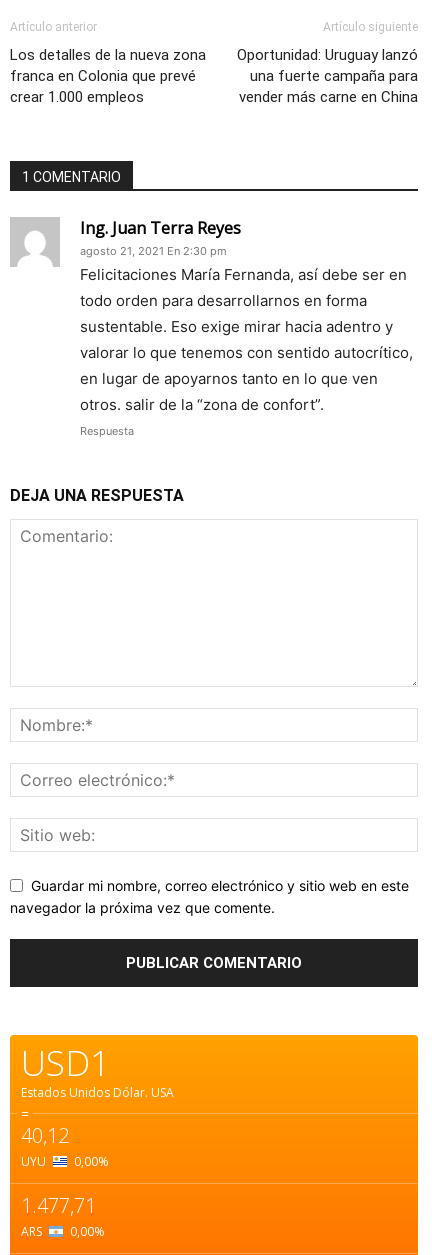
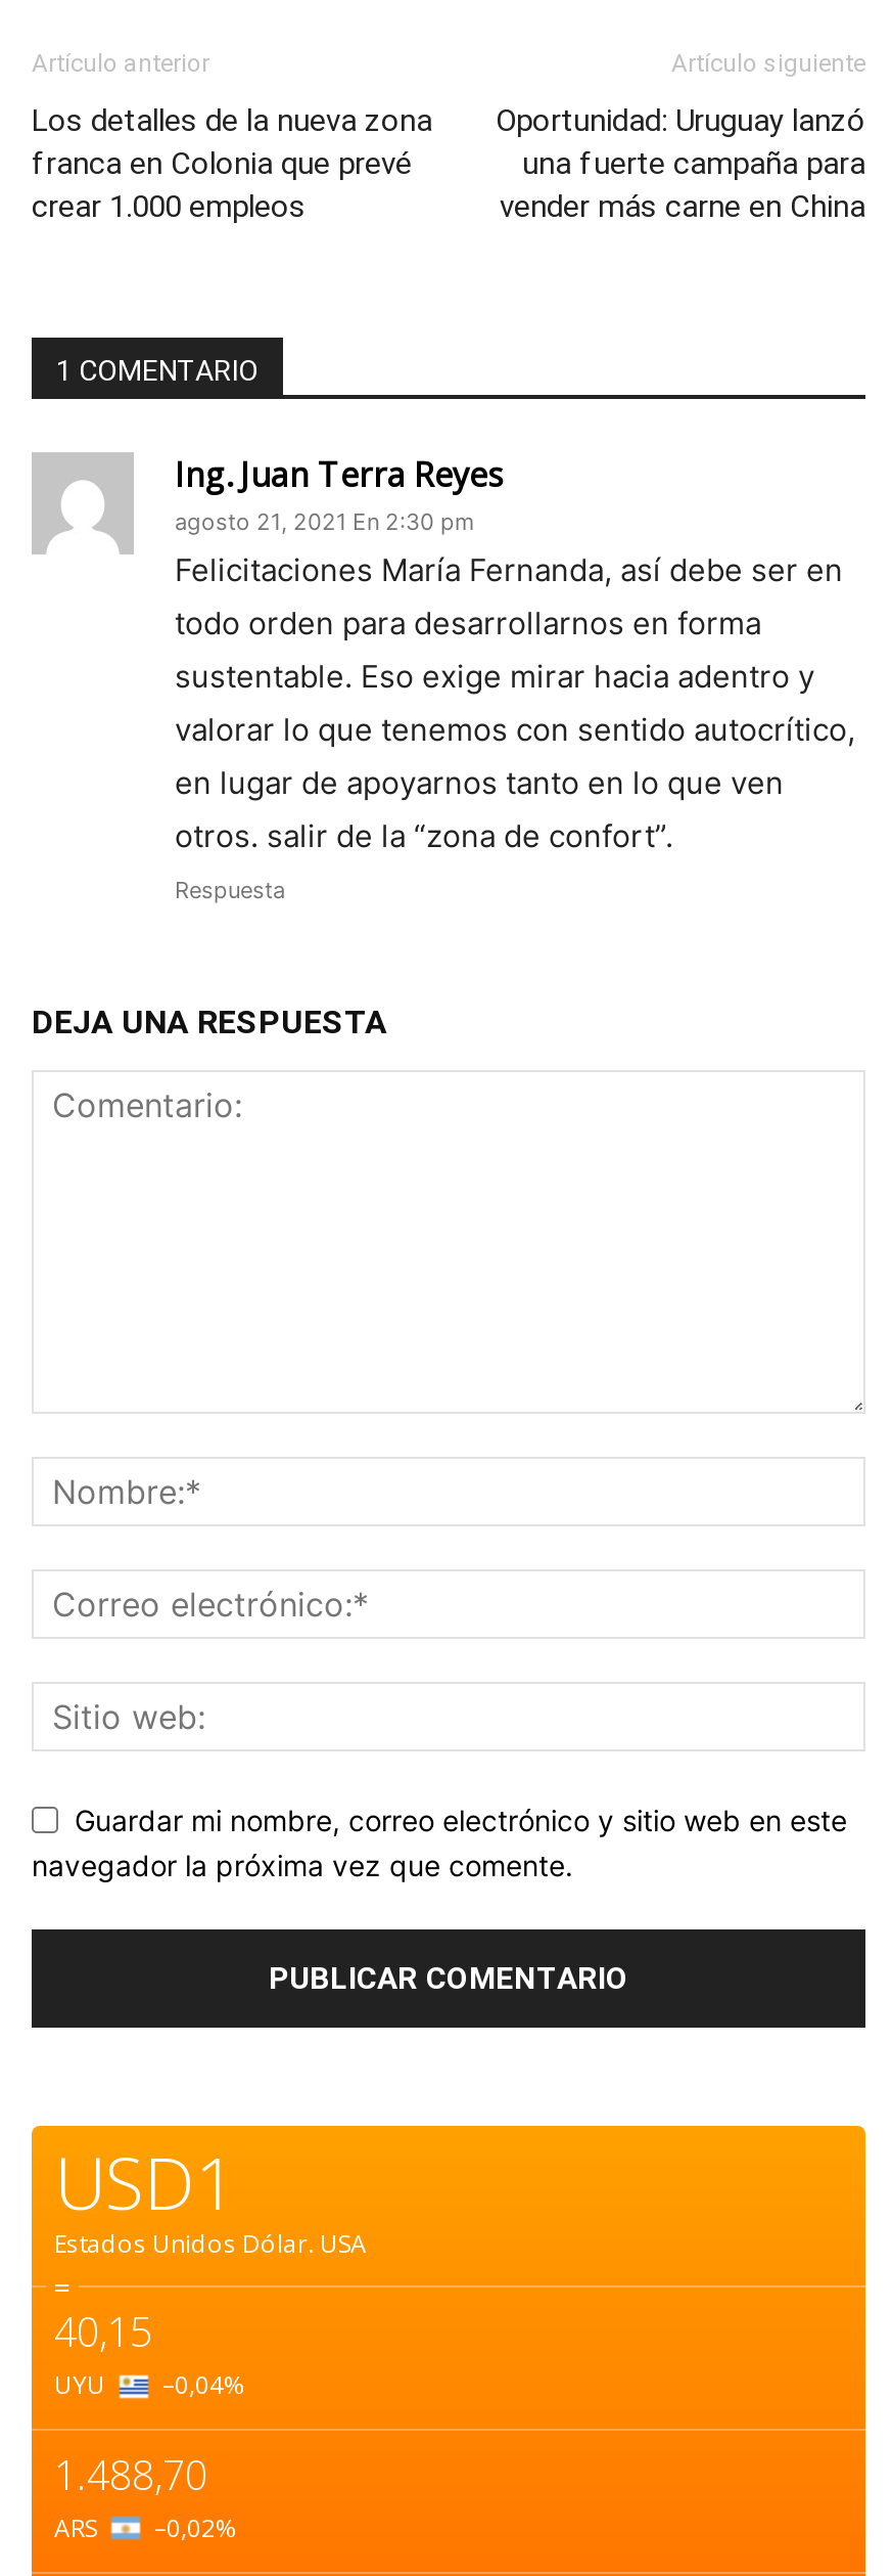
- 40,12
+ 40,15

- UYU 0,00%
+ UYU –0,04%

- 1.477,71
+ 1.488,70

- ARS 0,00%
+ ARS –0,02%
